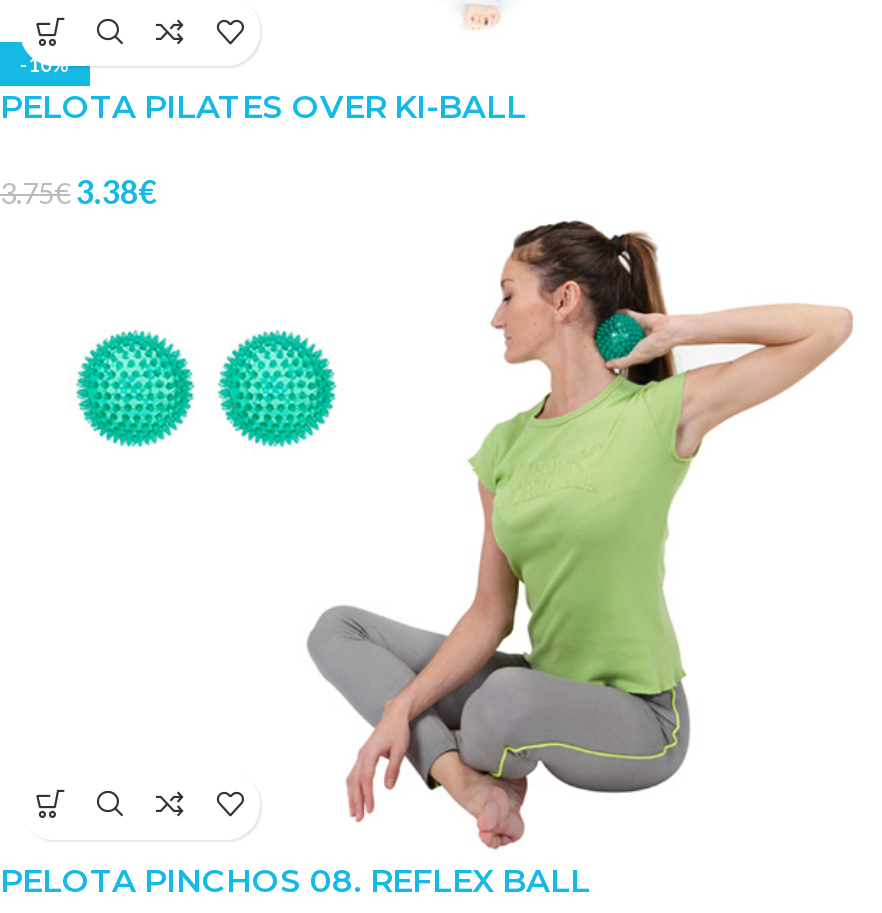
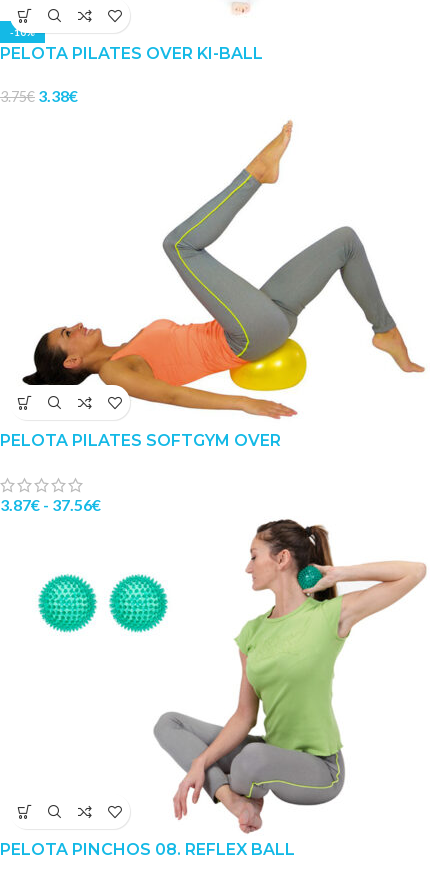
+ [image]
+ PELOTA PILATES SOFTGYM OVER
+ 3.87€ - 37.56€
